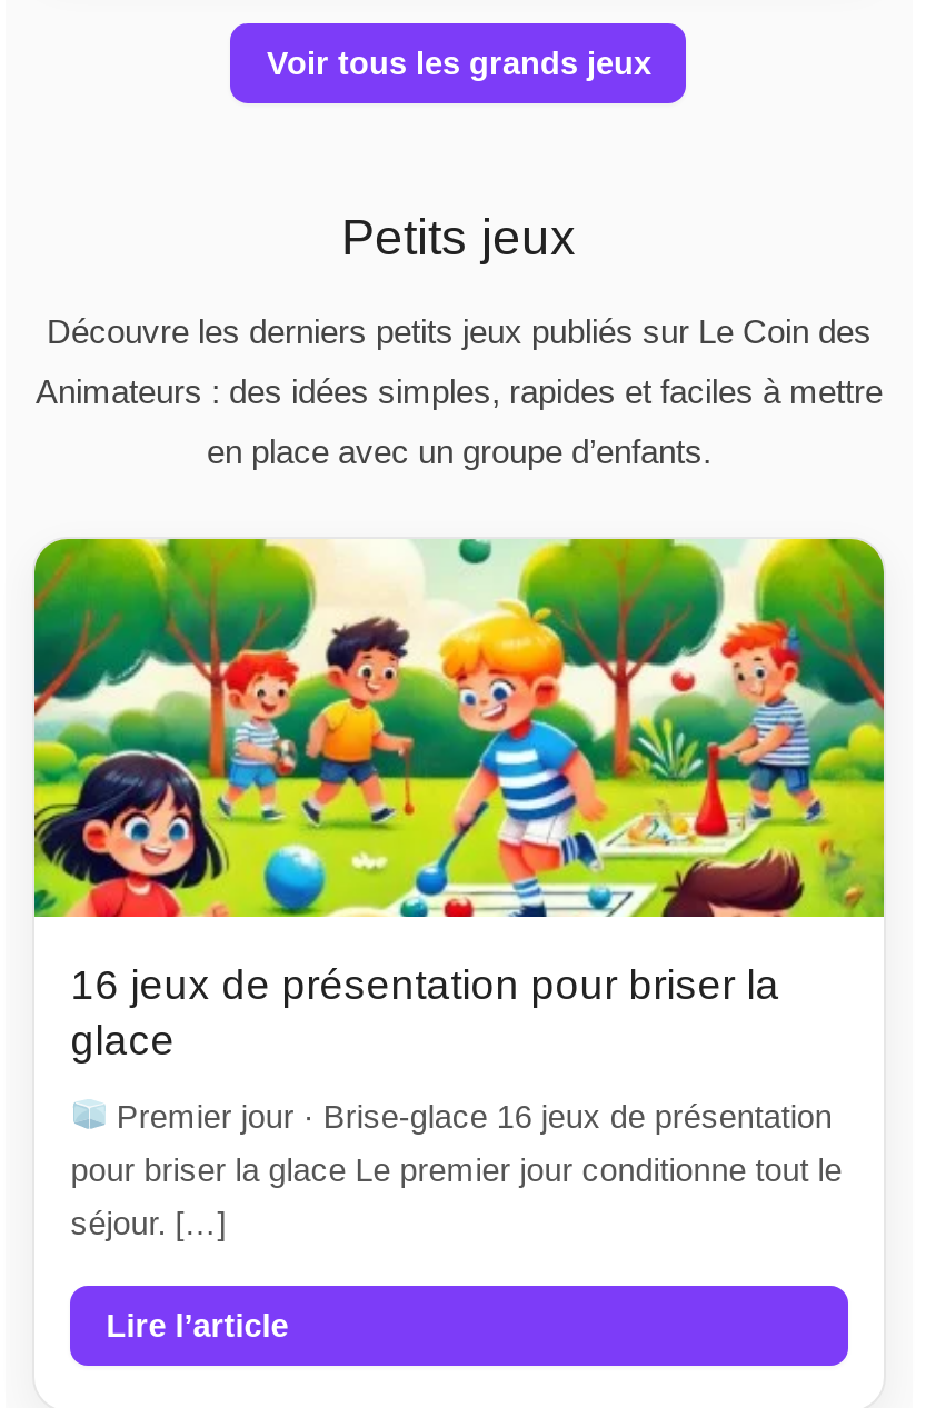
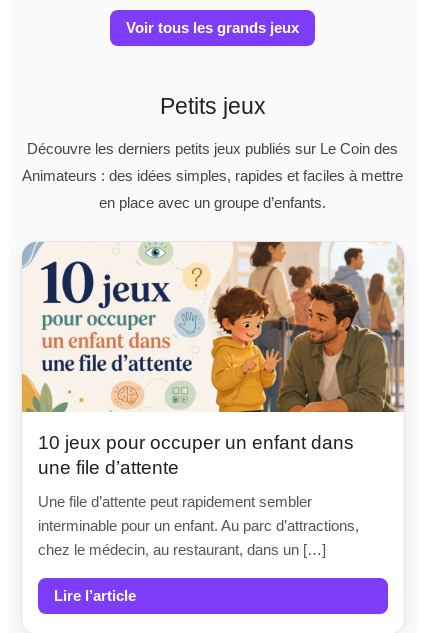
- [image]
- 16 jeux de présentation pour briser la
- glace
+ [image]
+ 10 jeux pour occuper un enfant dans
+ une file d’attente

- Premier jour · Brise-glace 16 jeux de présentation
+ Une file d’attente peut rapidement sembler

- pour briser la glace Le premier jour conditionne tout le
+ interminable pour un enfant. Au parc d’attractions,

- séjour. […]
+ chez le médecin, au restaurant, dans un […]
